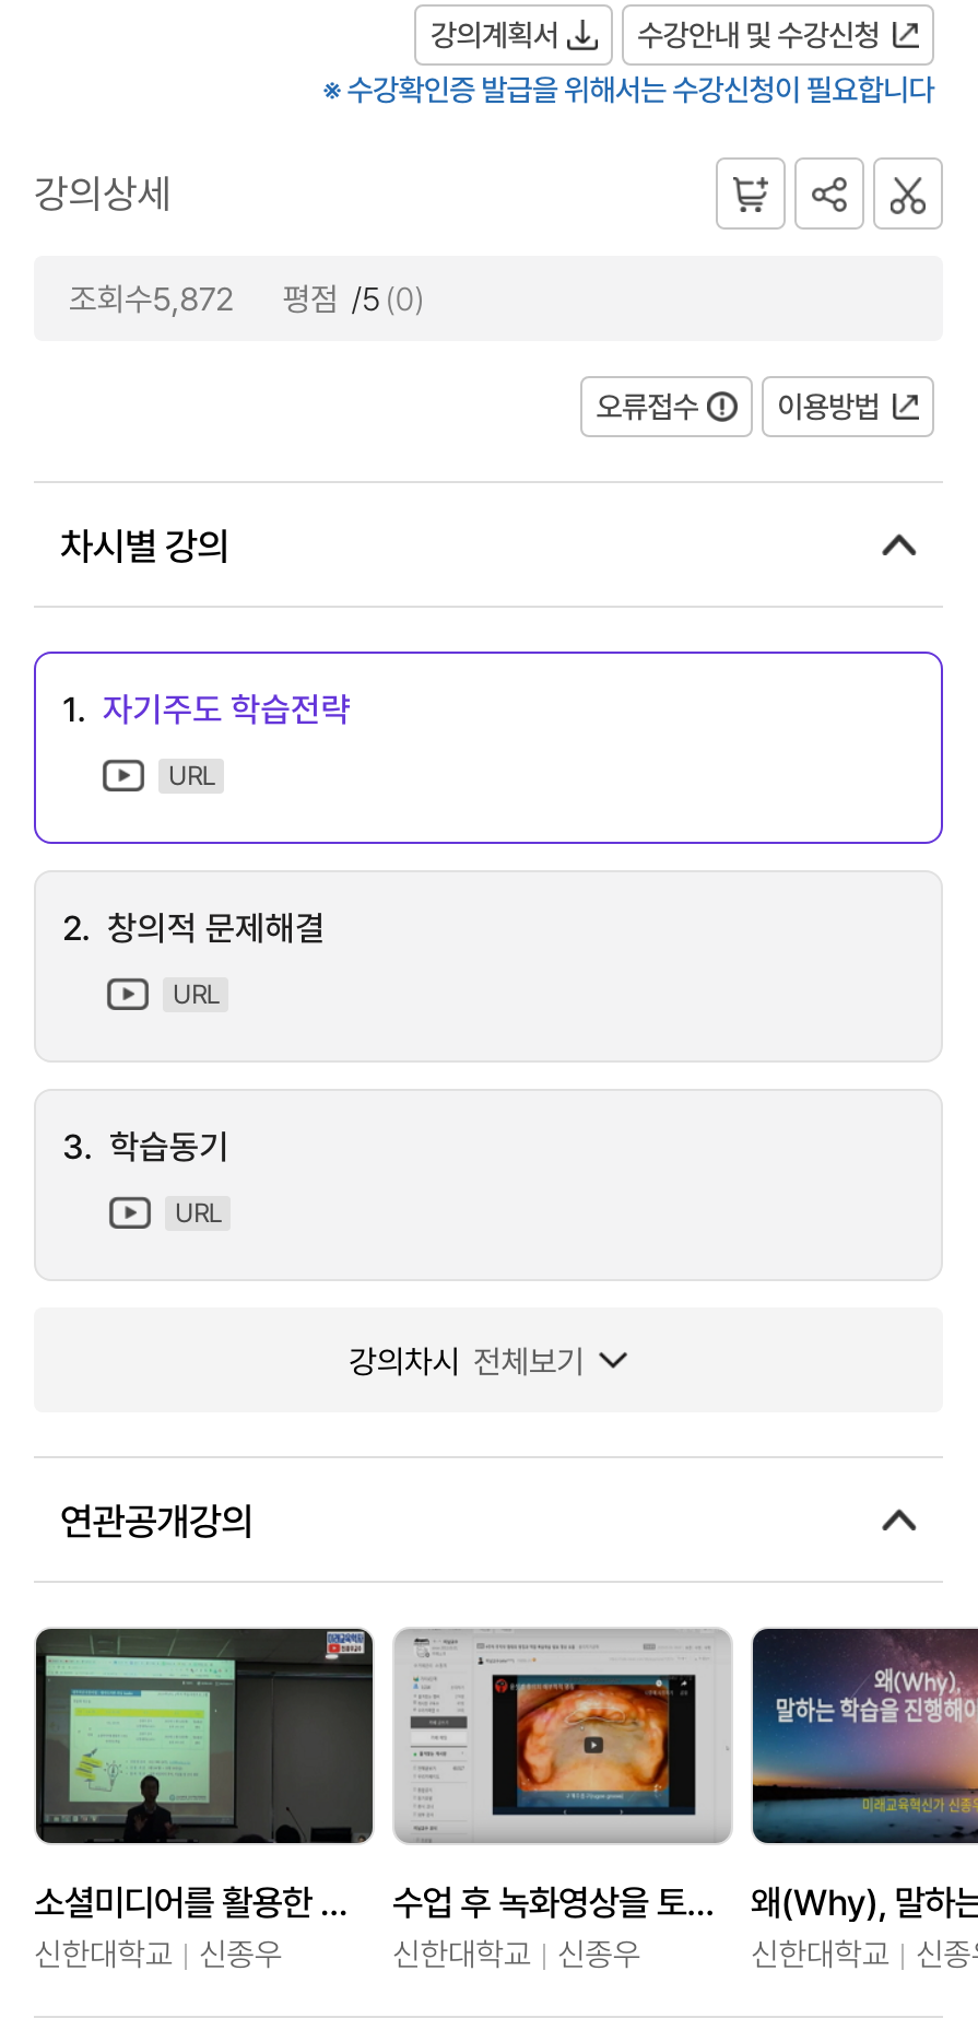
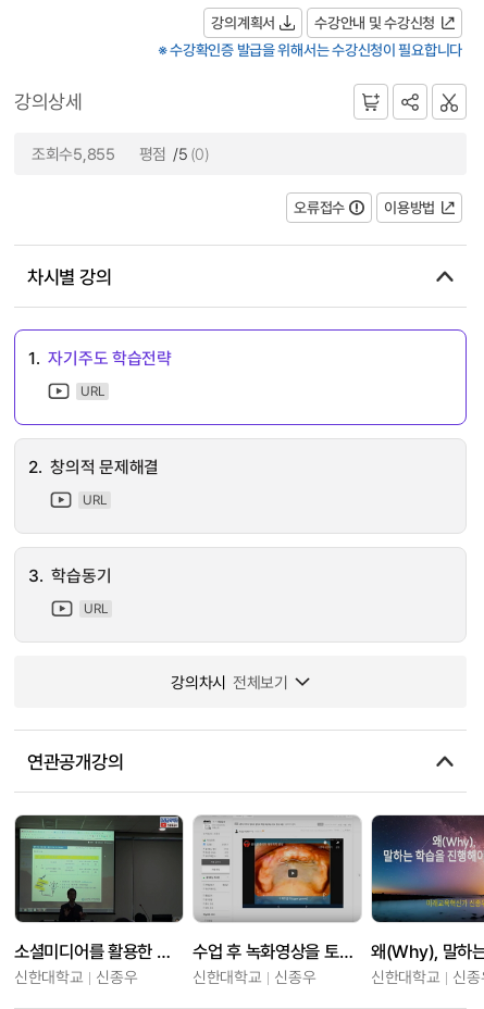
- 조회수5,872 평점 /5 (0)
+ 조회수5,855 평점 /5 (0)
